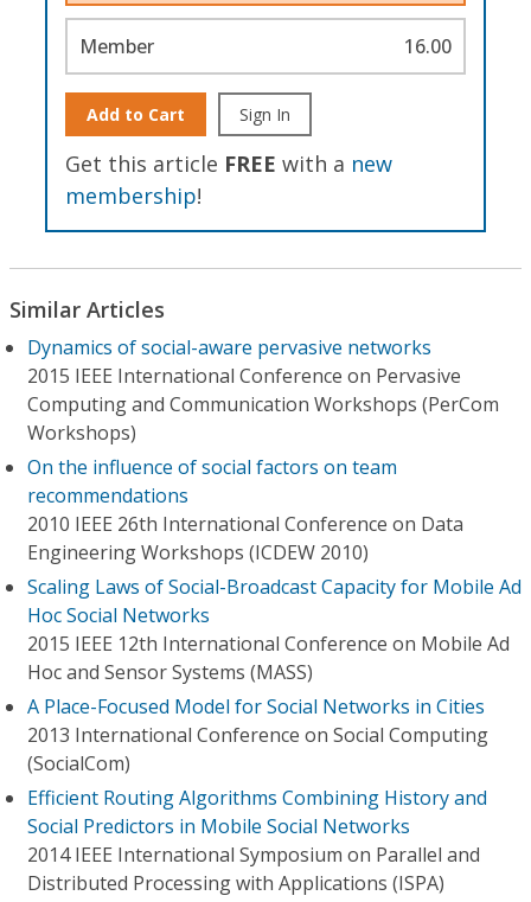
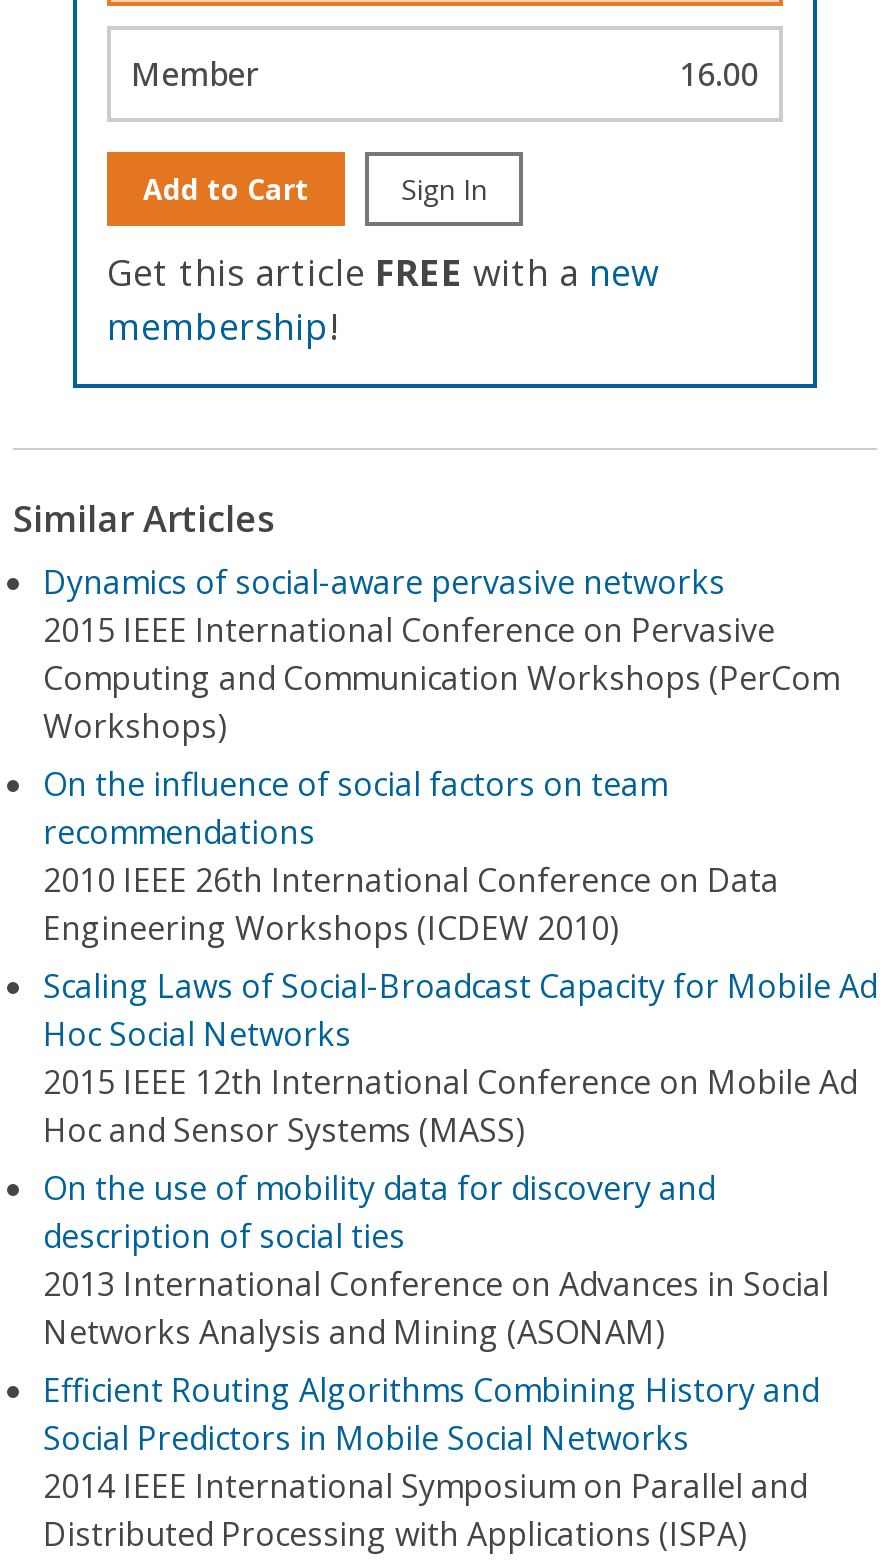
- A Place-Focused Model for Social Networks in Cities
- 2013 International Conference on Social Computing
- (SocialCom)
+ On the use of mobility data for discovery and
+ description of social ties
+ 2013 International Conference on Advances in Social
+ Networks Analysis and Mining (ASONAM)
